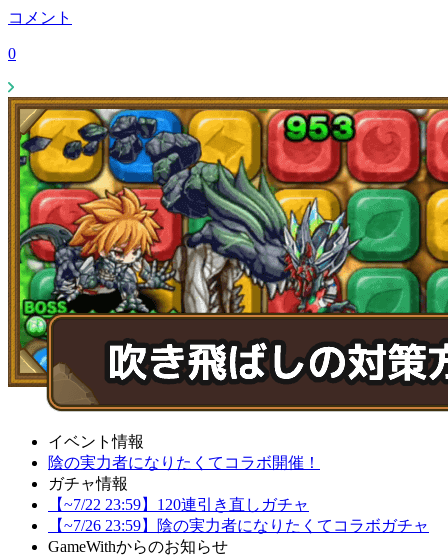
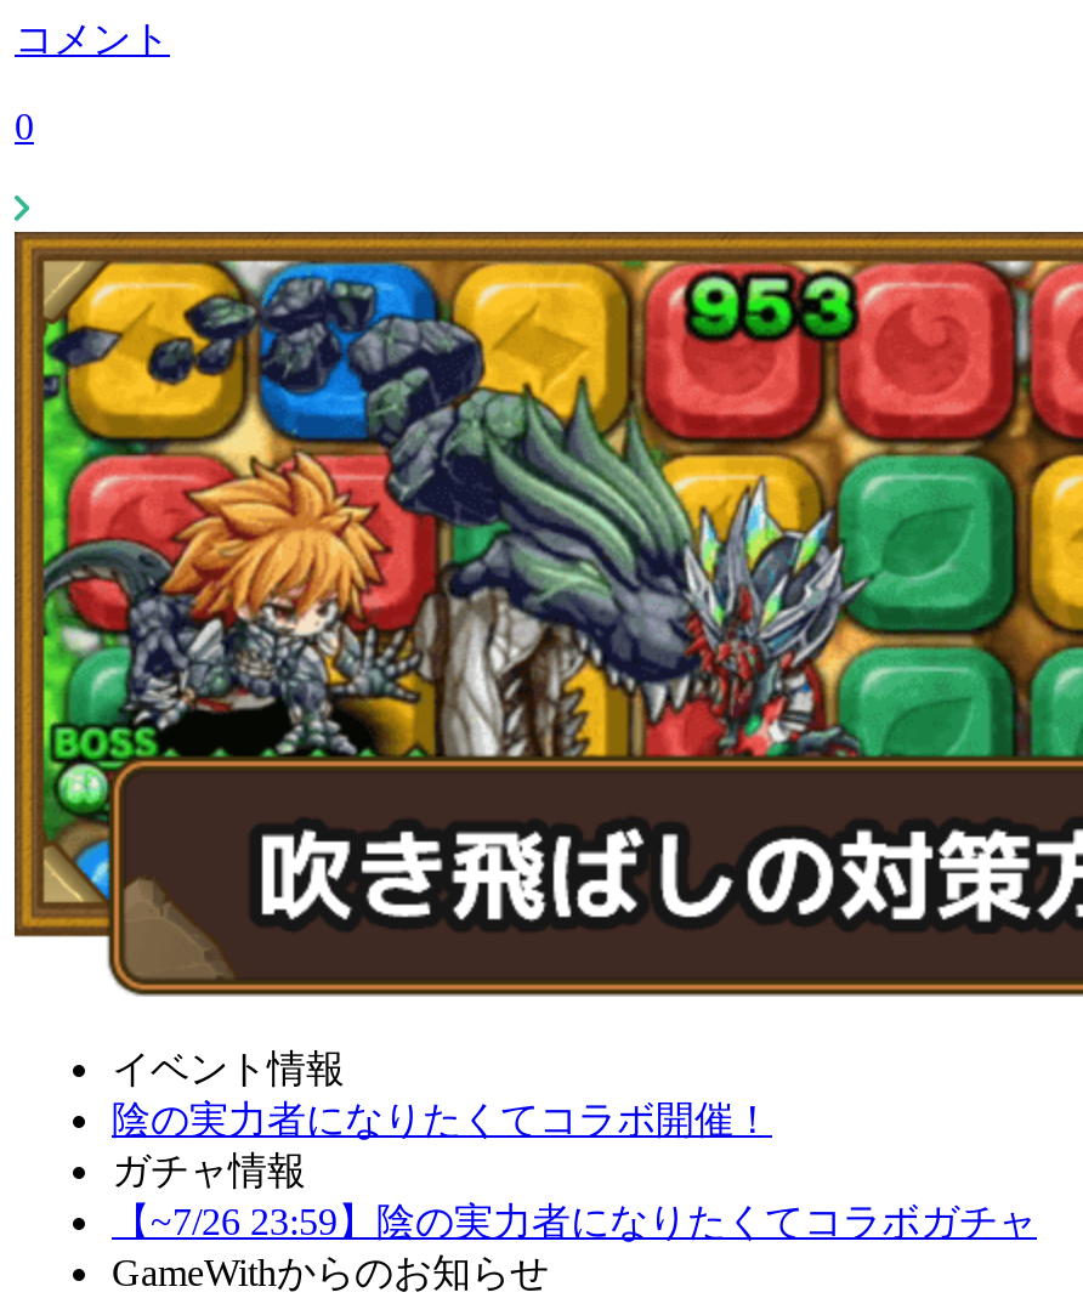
- 【~7/22 23:59】120連引き直しガチャ
